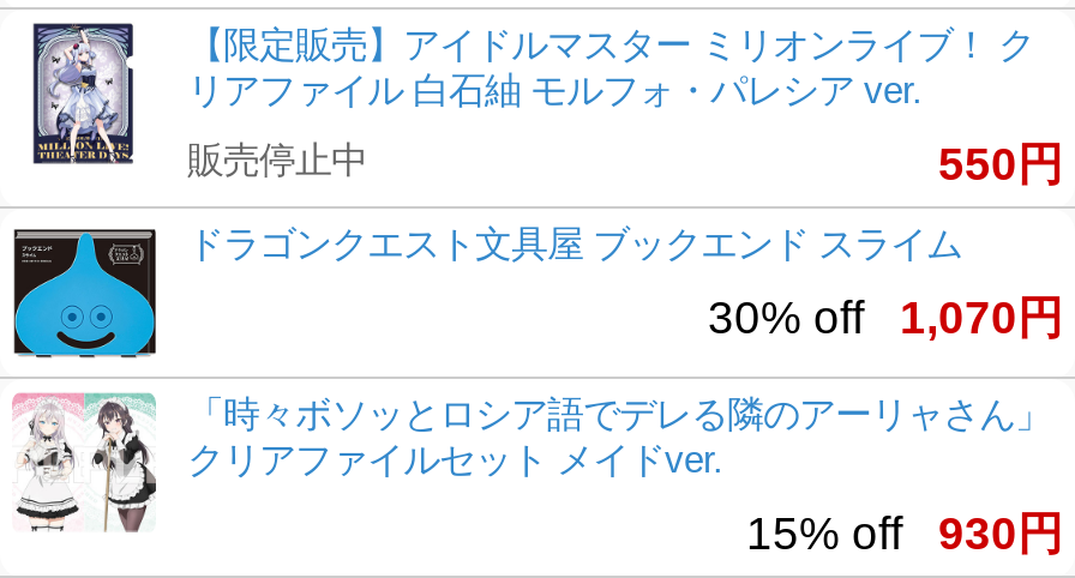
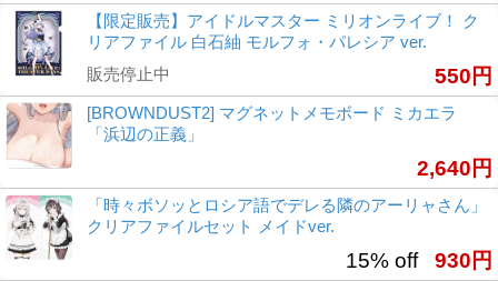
- [image]
- ドラゴンクエスト文具屋 ブックエンド スライム
+ [image]
+ [BROWNDUST2] マグネットメモボード ミカエラ
+ 「浜辺の正義」

- 30% off 1,070円
+ 2,640円
